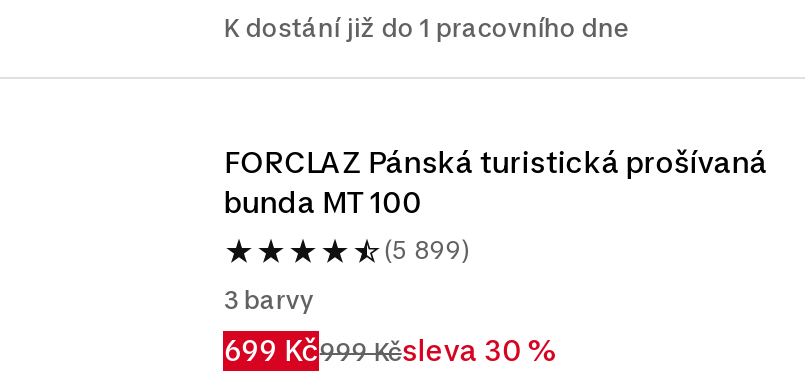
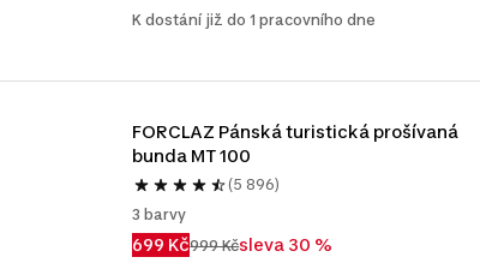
- (5 899)
+ (5 896)
